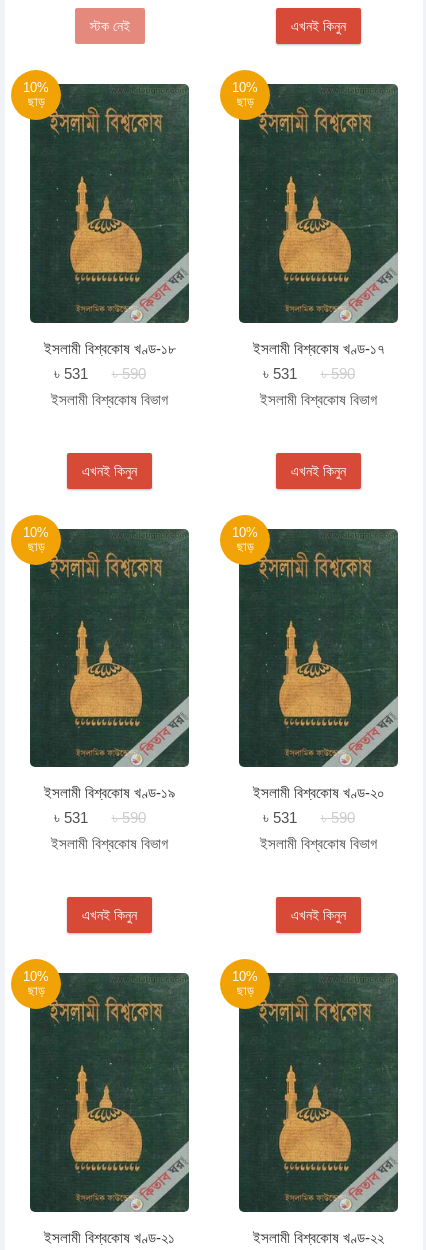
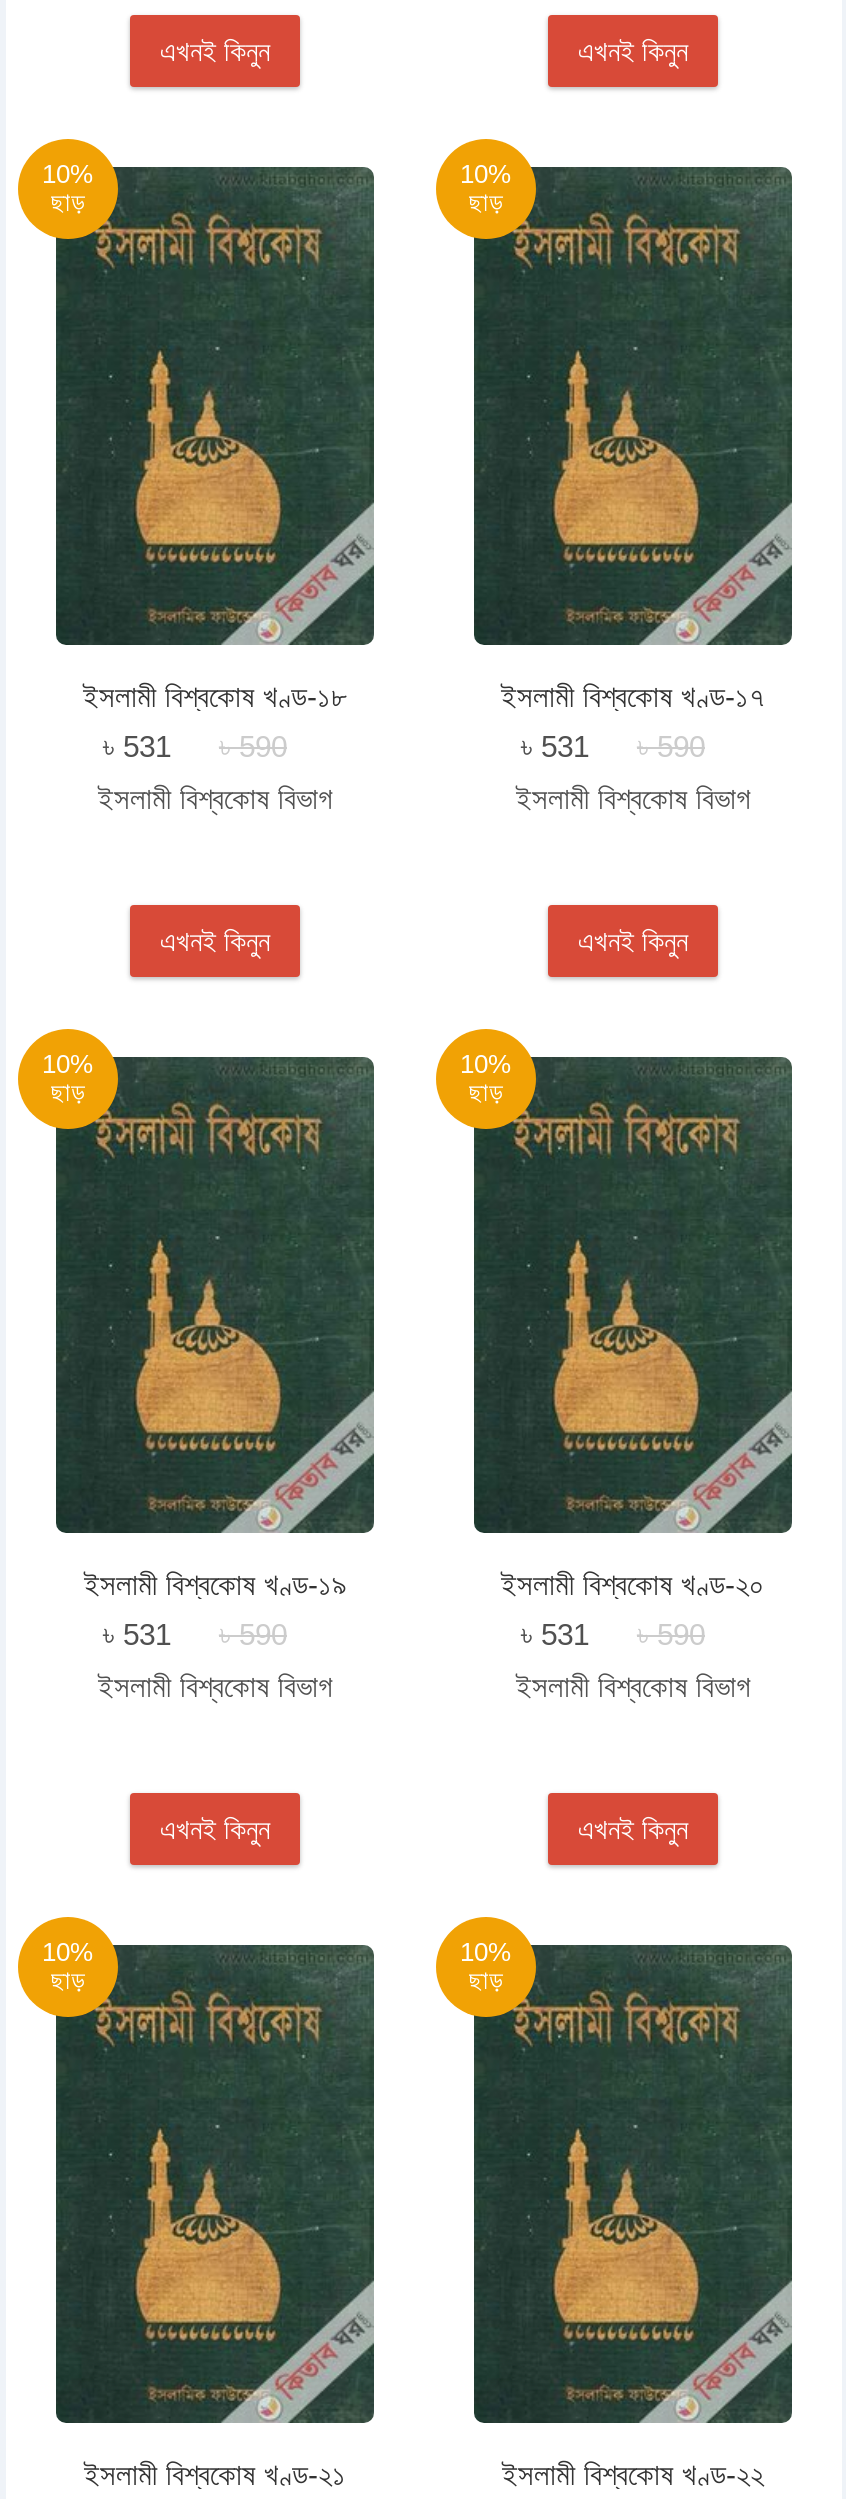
- স্টক নেই
+ এখনই কিনুন
